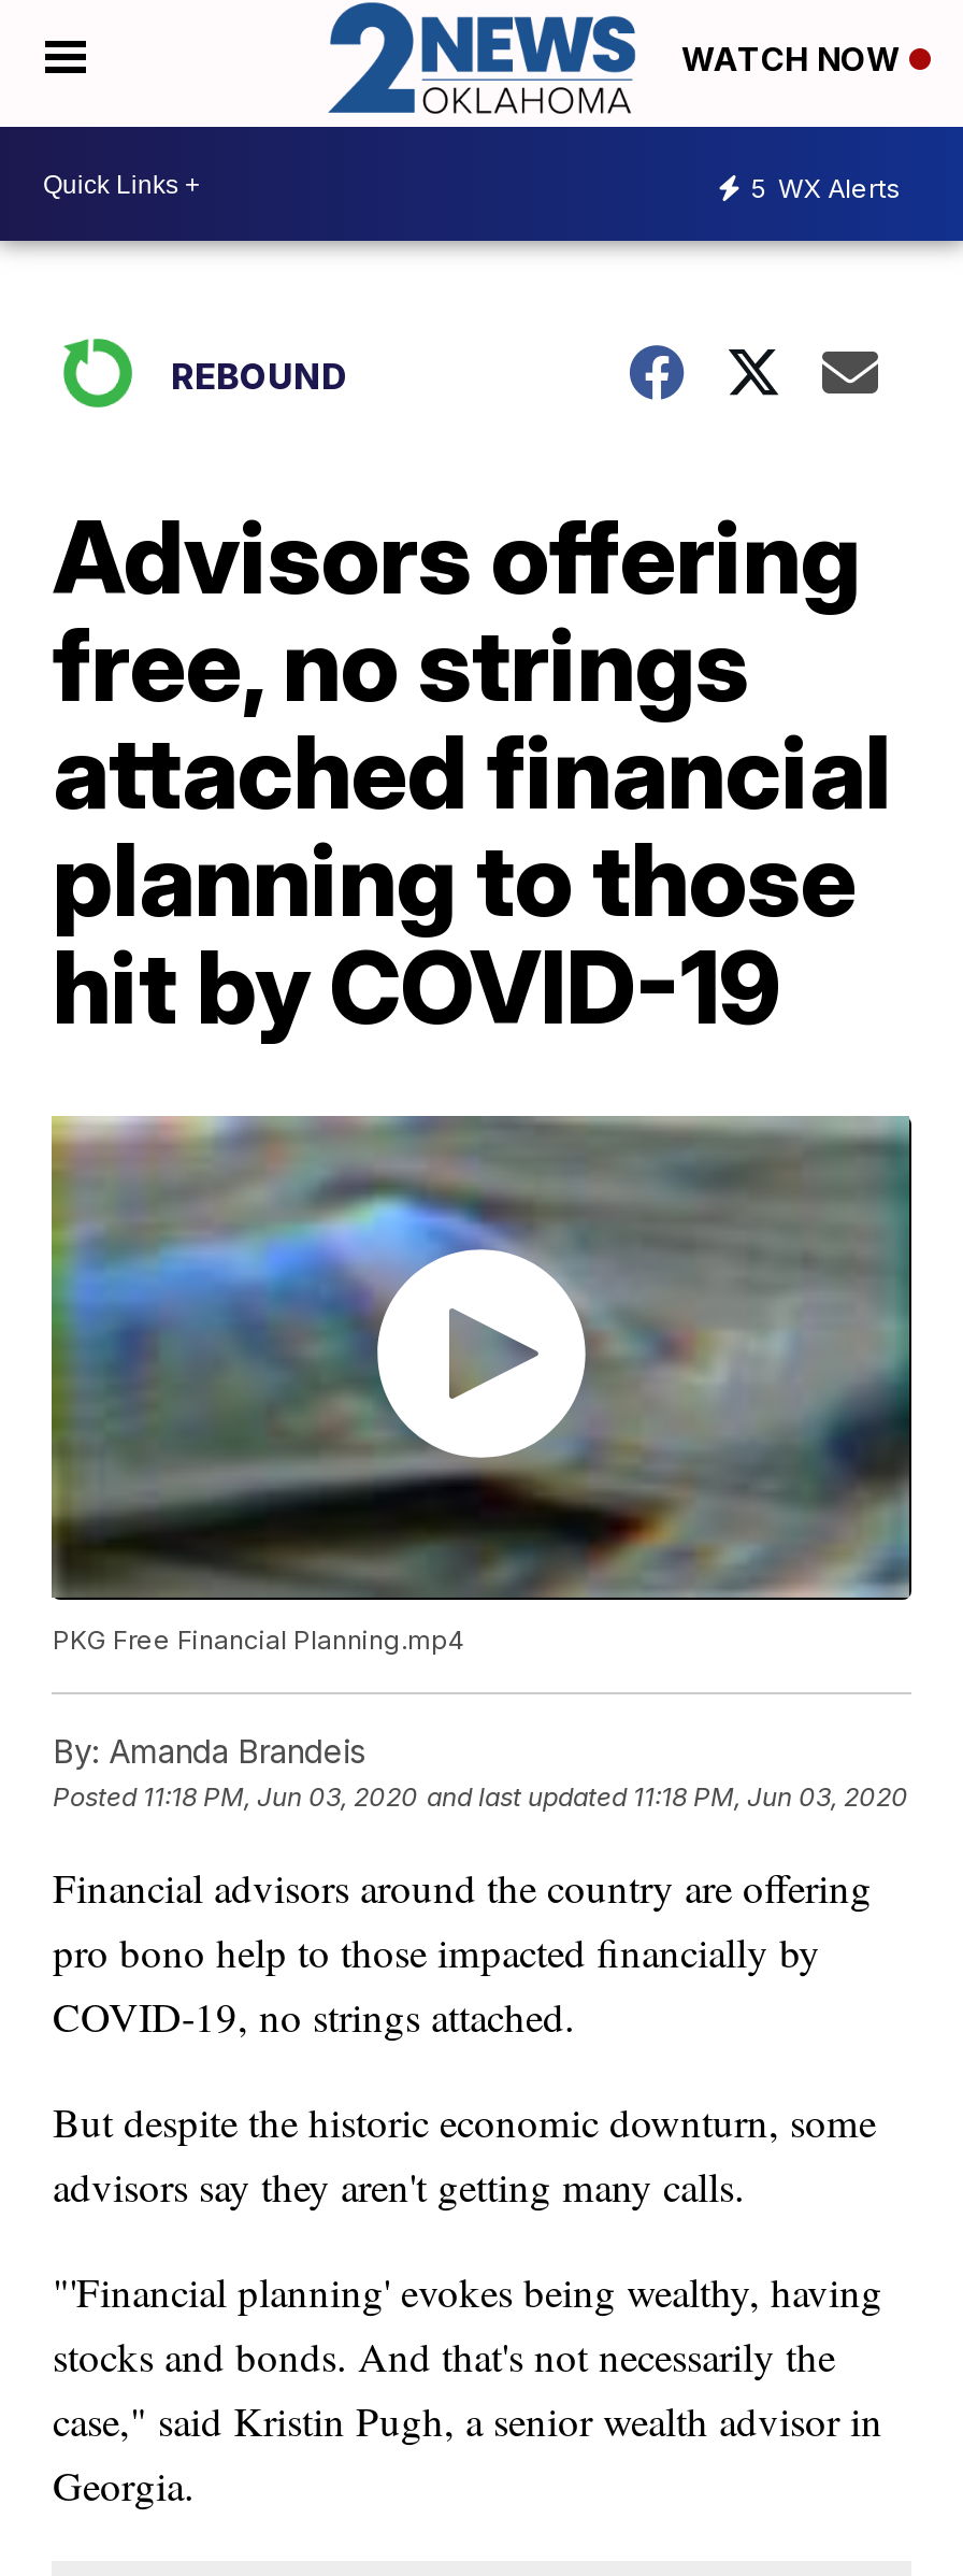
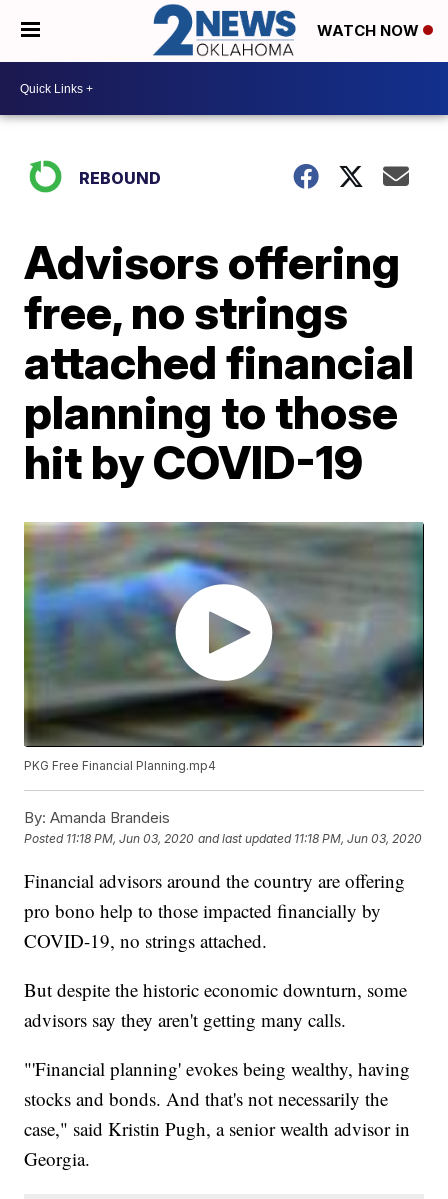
- 5 WX Alerts
